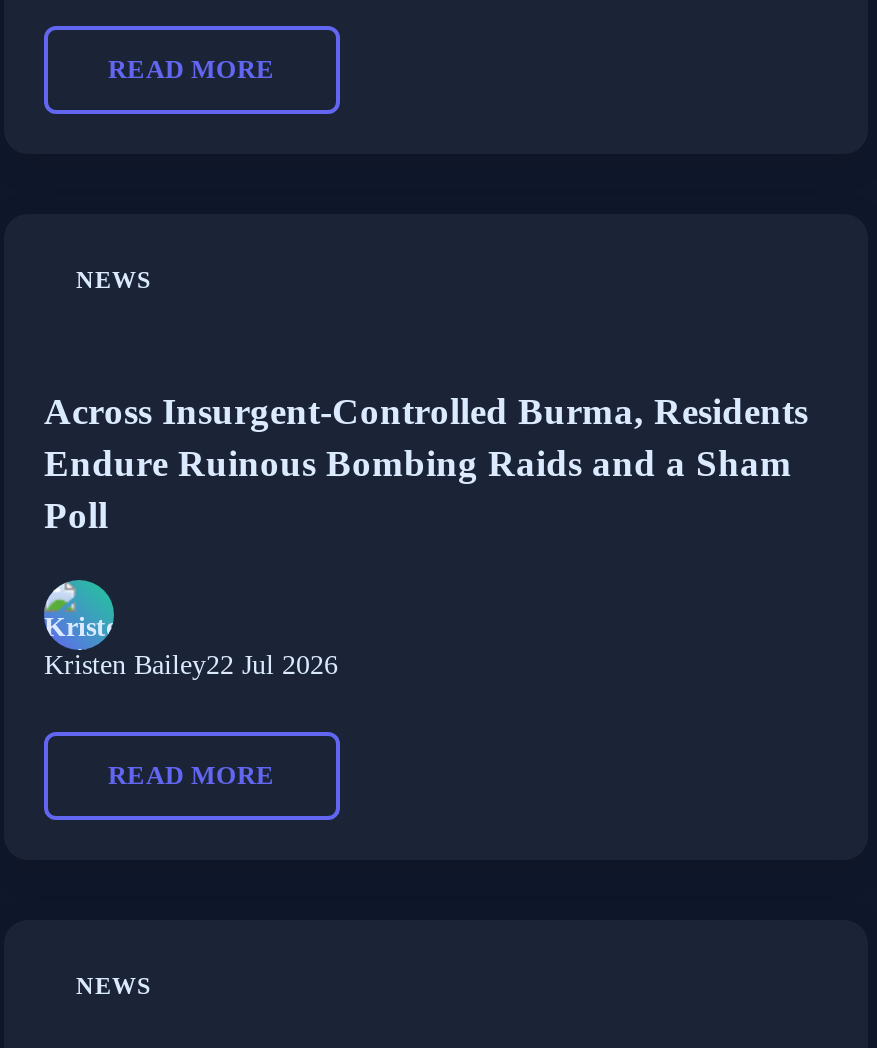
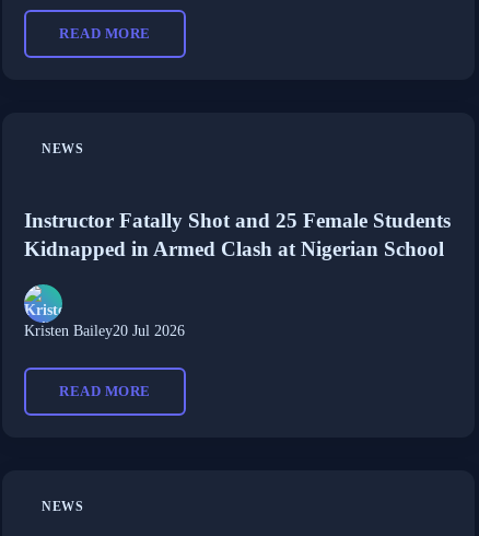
- Across Insurgent-Controlled Burma, Residents
- Endure Ruinous Bombing Raids and a Sham
- Poll
+ Instructor Fatally Shot and 25 Female Students
+ Kidnapped in Armed Clash at Nigerian School

- Kristen Bailey22 Jul 2026
+ Kristen Bailey20 Jul 2026
